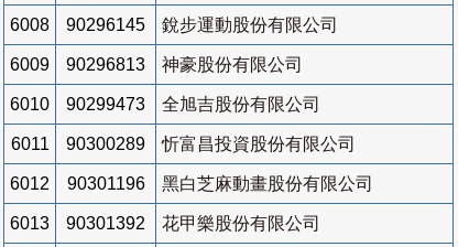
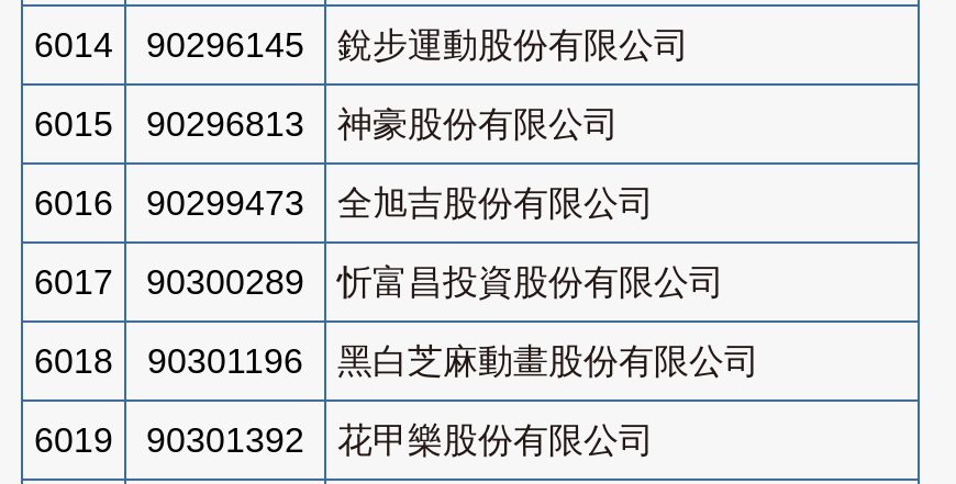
- 6008 90296145 銳步運動股份有限公司
+ 6014 90296145 銳步運動股份有限公司

- 6009 90296813 神豪股份有限公司
+ 6015 90296813 神豪股份有限公司

- 6010 90299473 全旭吉股份有限公司
+ 6016 90299473 全旭吉股份有限公司

- 6011 90300289 忻富昌投資股份有限公司
+ 6017 90300289 忻富昌投資股份有限公司

- 6012 90301196 黑白芝麻動畫股份有限公司
+ 6018 90301196 黑白芝麻動畫股份有限公司

- 6013 90301392 花甲樂股份有限公司
+ 6019 90301392 花甲樂股份有限公司
